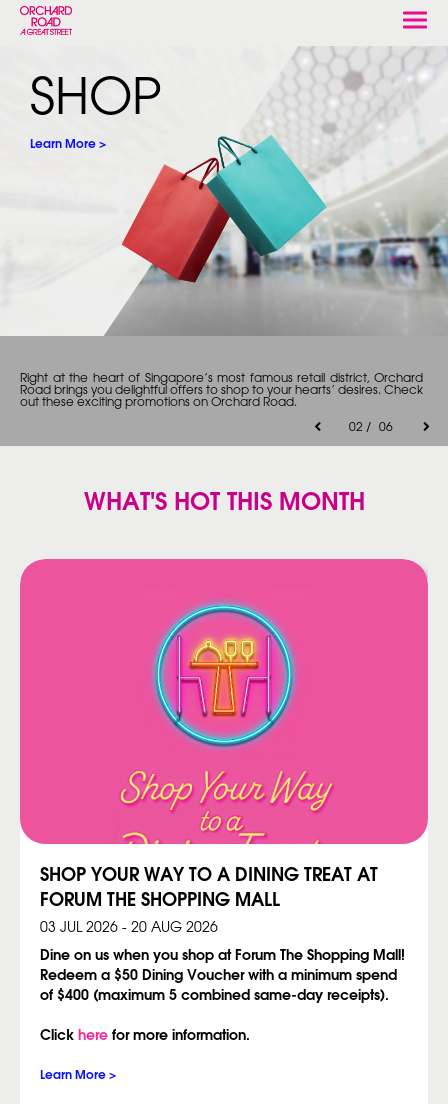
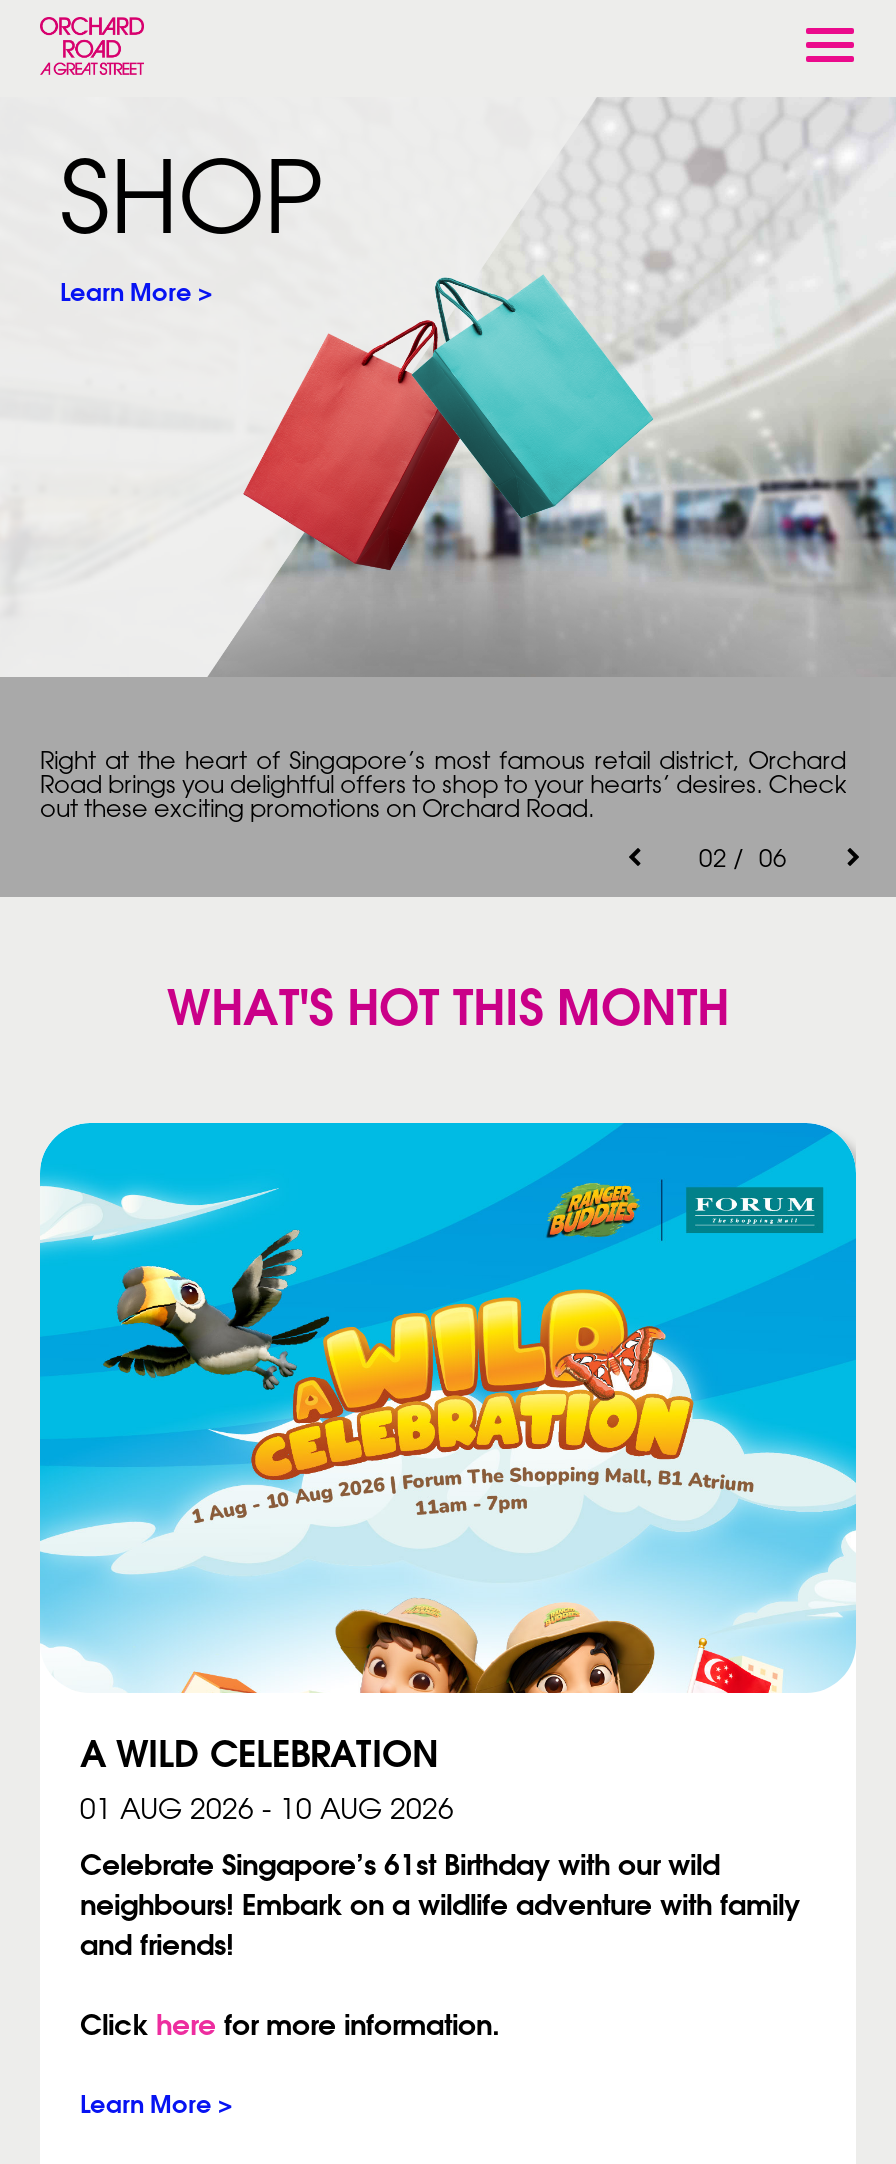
- [image]
- SHOP YOUR WAY TO A DINING TREAT AT
- FORUM THE SHOPPING MALL
- 03 JUL 2026 - 20 AUG 2026
- Dine on us when you shop at Forum The Shopping Mall!
- Redeem a $50 Dining Voucher with a minimum spend
- of $400 (maximum 5 combined same-day receipts).
+ [image]
+ A WILD CELEBRATION
+ 01 AUG 2026 - 10 AUG 2026
+ Celebrate Singapore’s 61st Birthday with our wild
+ neighbours! Embark on a wildlife adventure with family
+ and friends!
